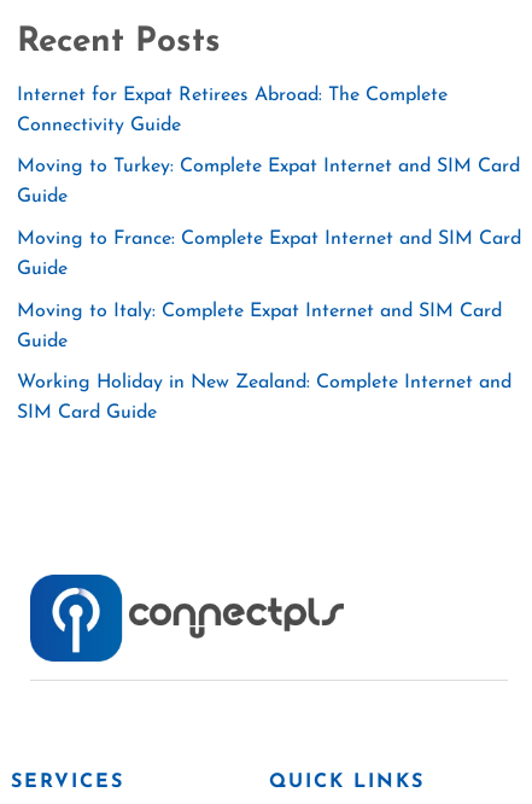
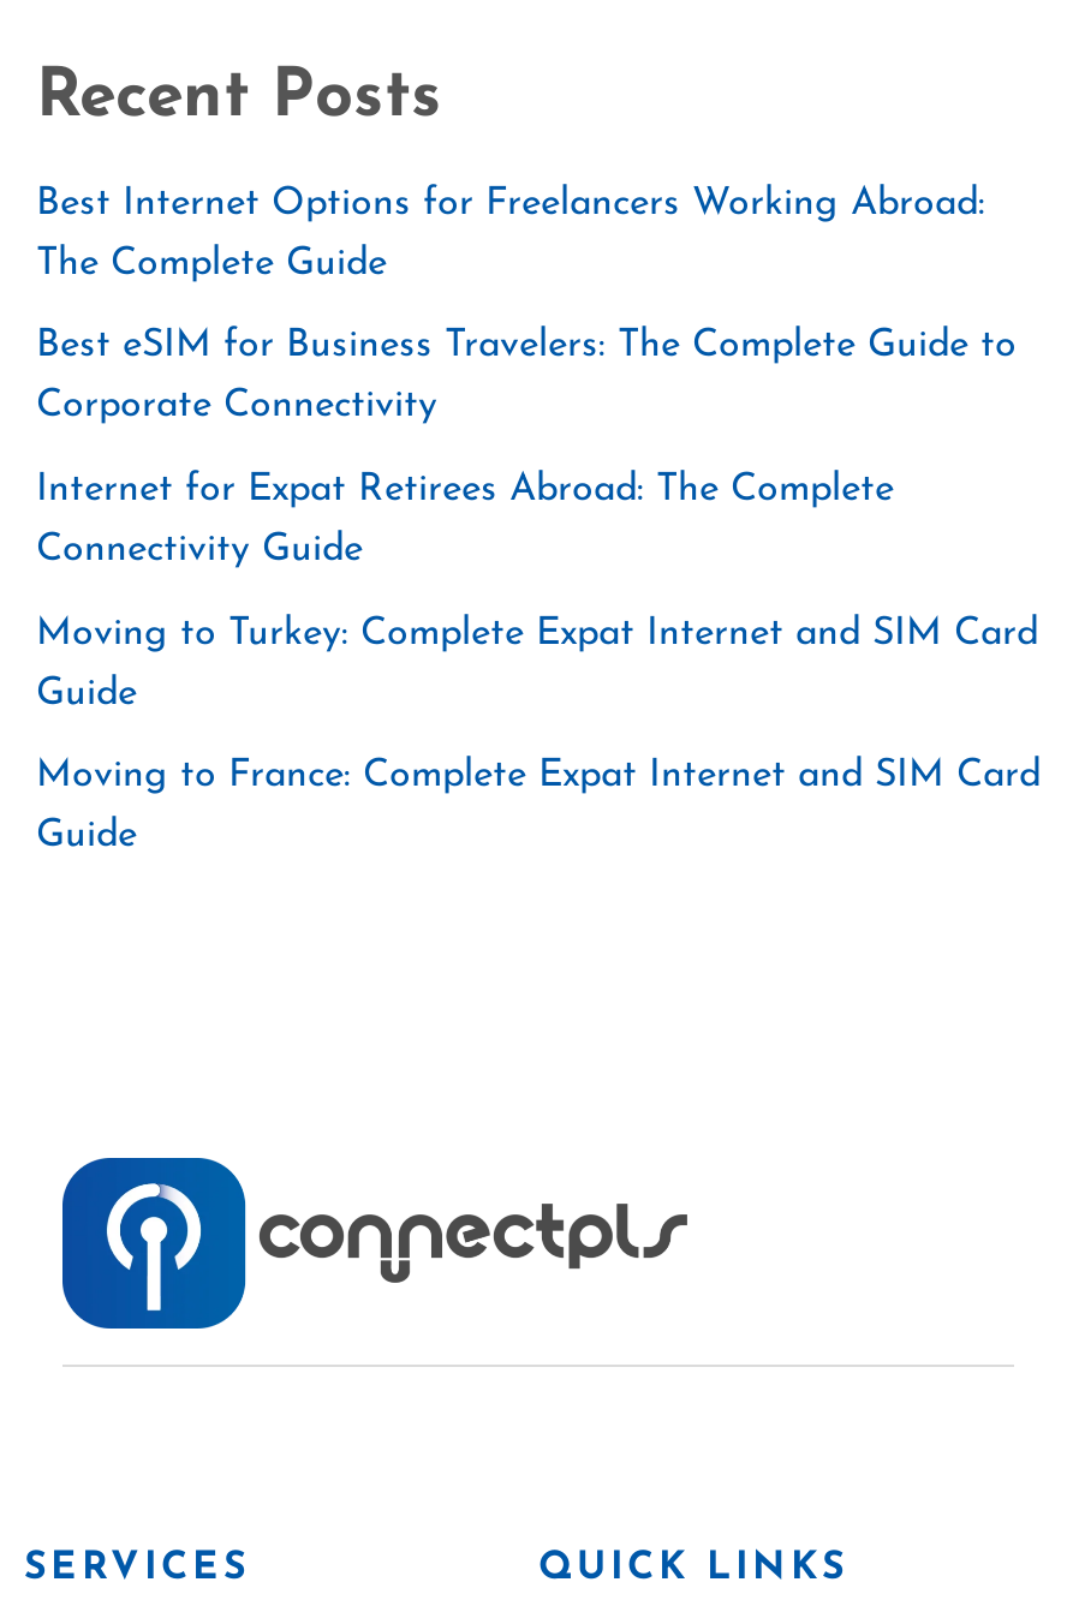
+ Best Internet Options for Freelancers Working Abroad:
+ The Complete Guide
+ Best eSIM for Business Travelers: The Complete Guide to
+ Corporate Connectivity

moved down: Internet for Expat Retirees Abroad: The Complete | Connectivity Guide | Moving to Turkey: Complete Expat Internet and SIM Card | Guide | Moving to France: Complete Expat Internet and SIM Card | Guide

- Moving to Italy: Complete Expat Internet and SIM Card
- Guide
- Working Holiday in New Zealand: Complete Internet and
- SIM Card Guide
